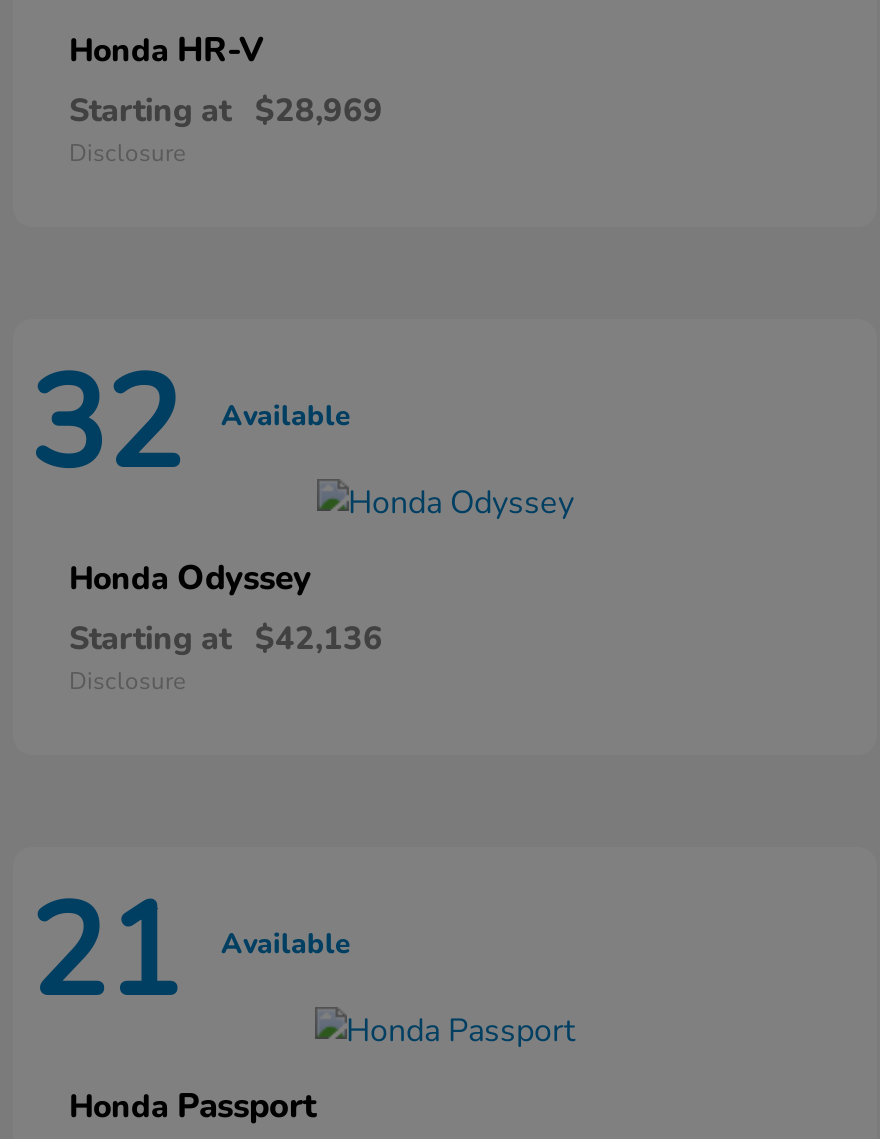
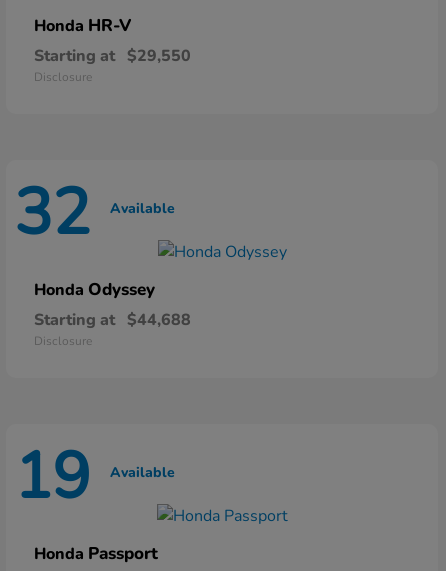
- Starting at $28,969
+ Starting at $29,550

- Starting at $42,136
+ Starting at $44,688

- 21 Available
+ 19 Available
